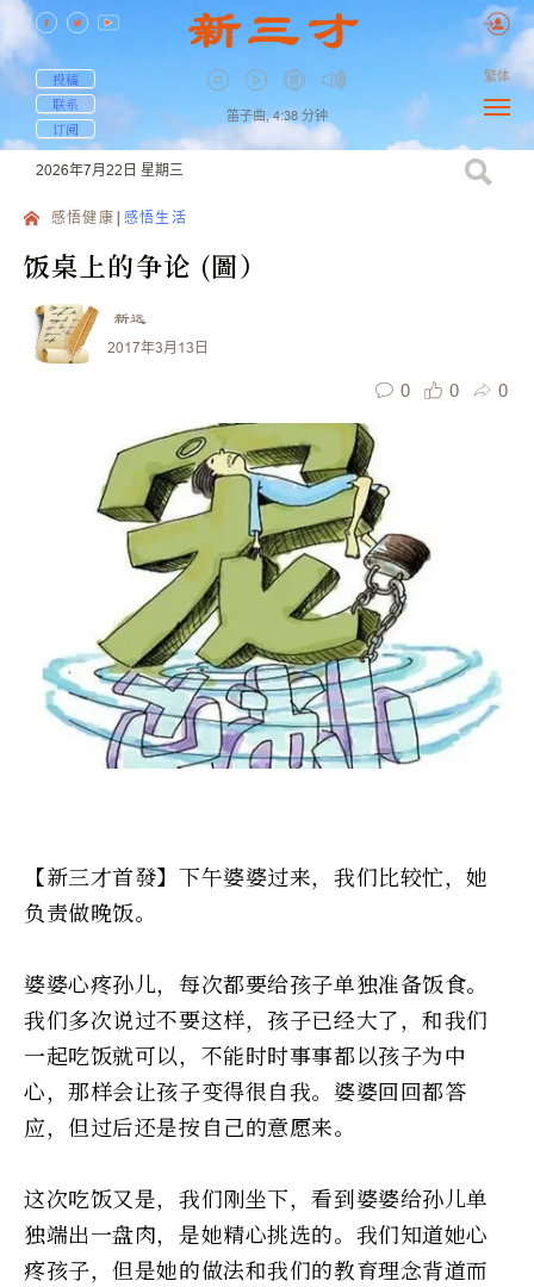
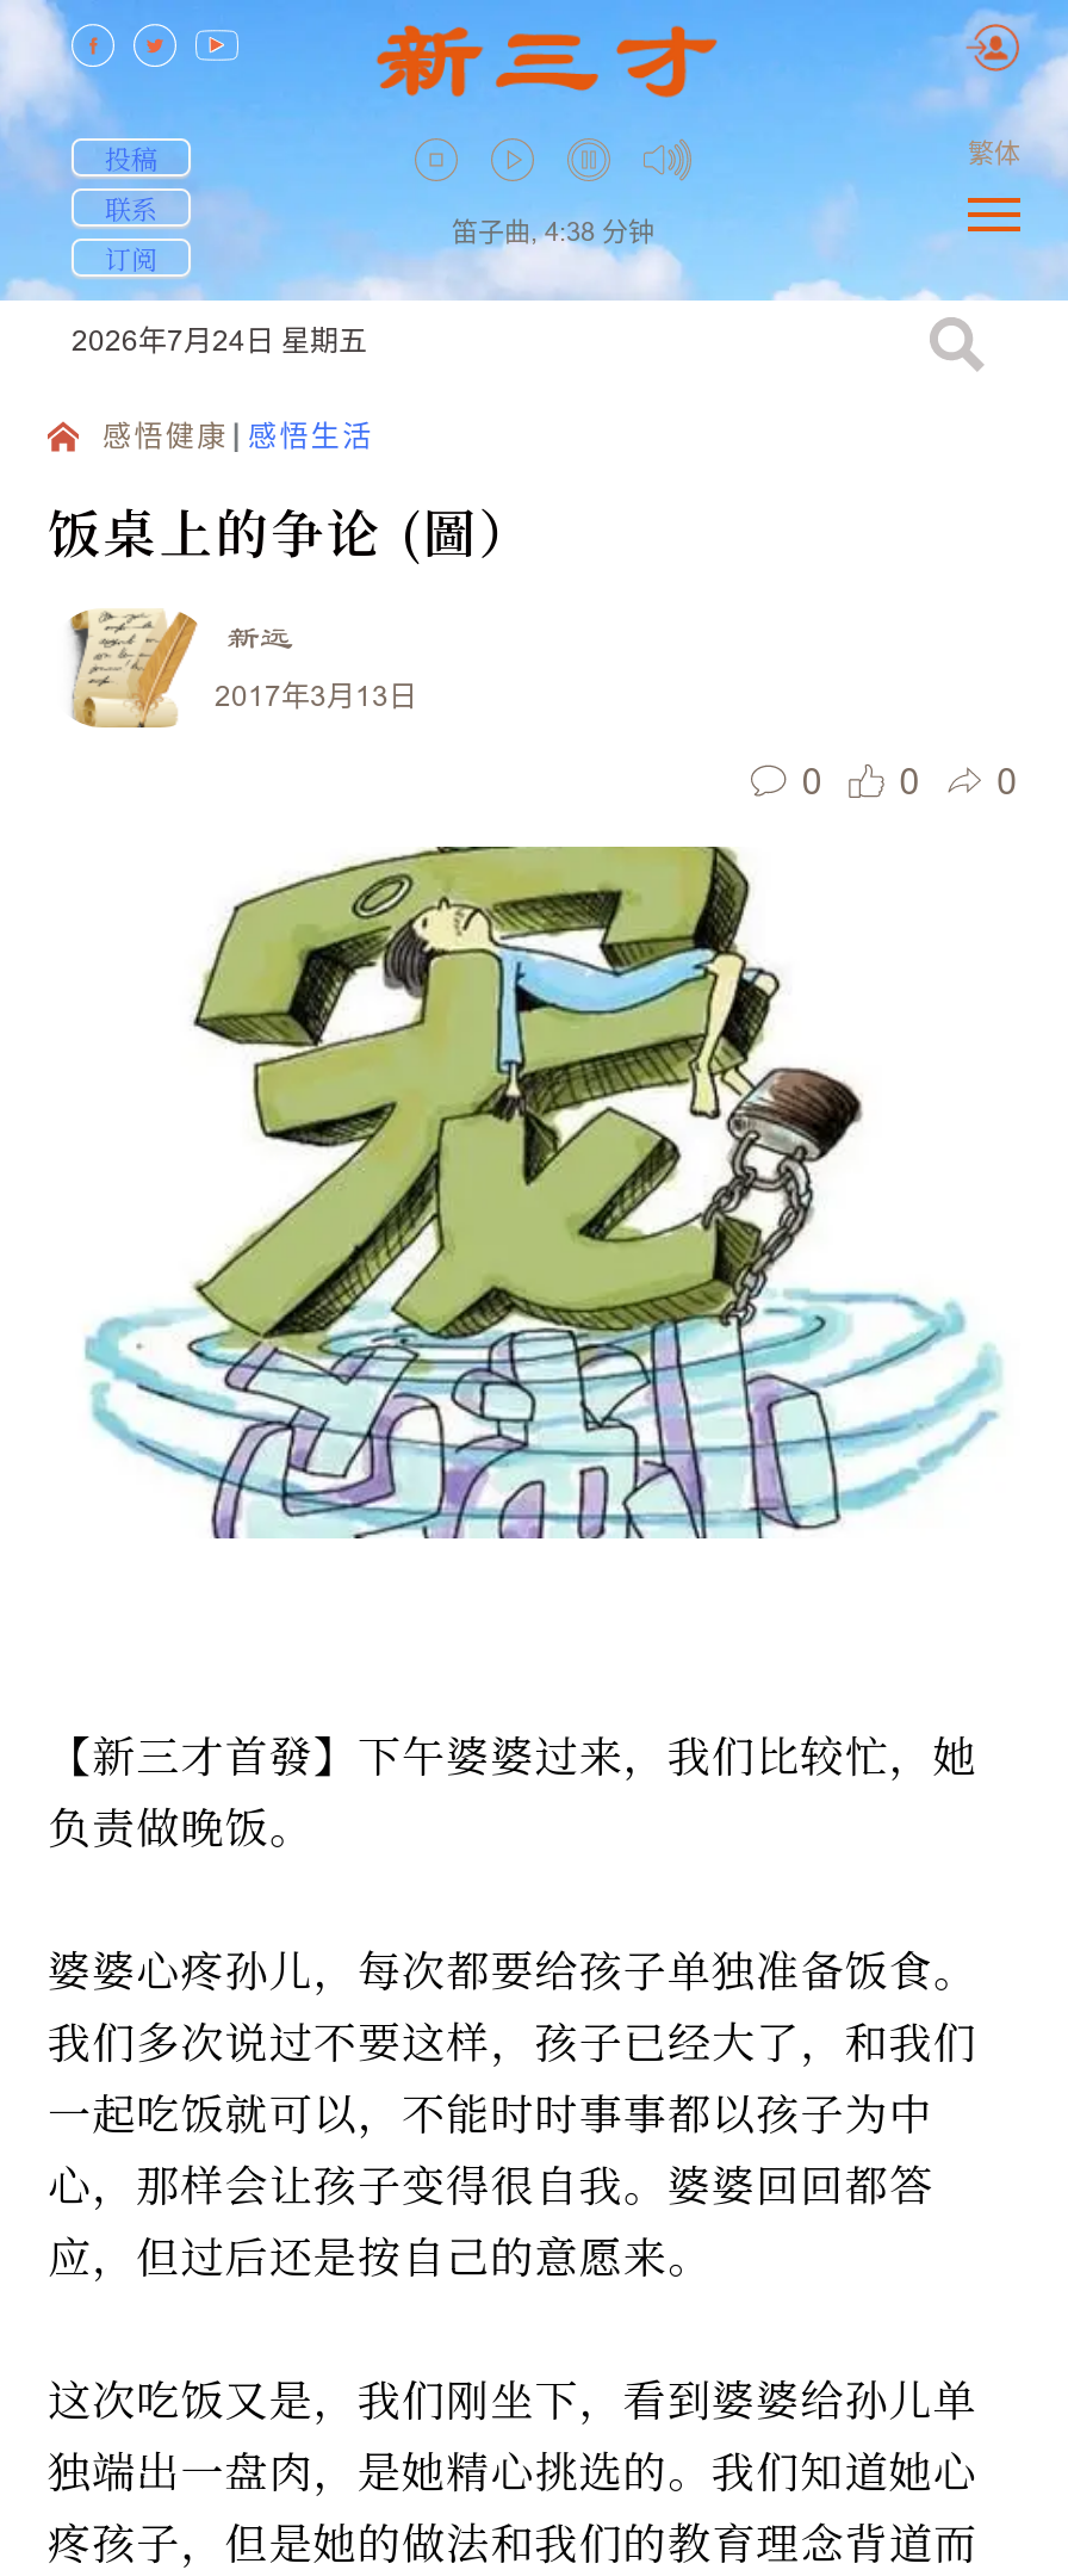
- 2026年7月22日 星期三
+ 2026年7月24日 星期五
